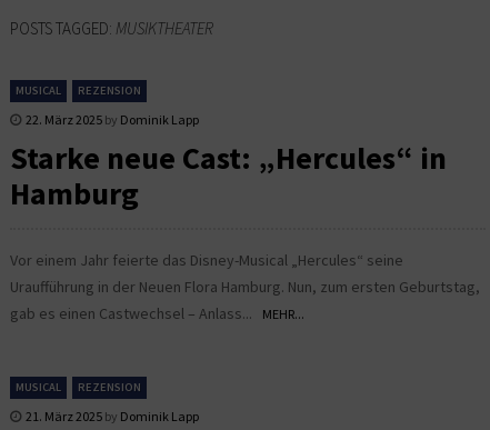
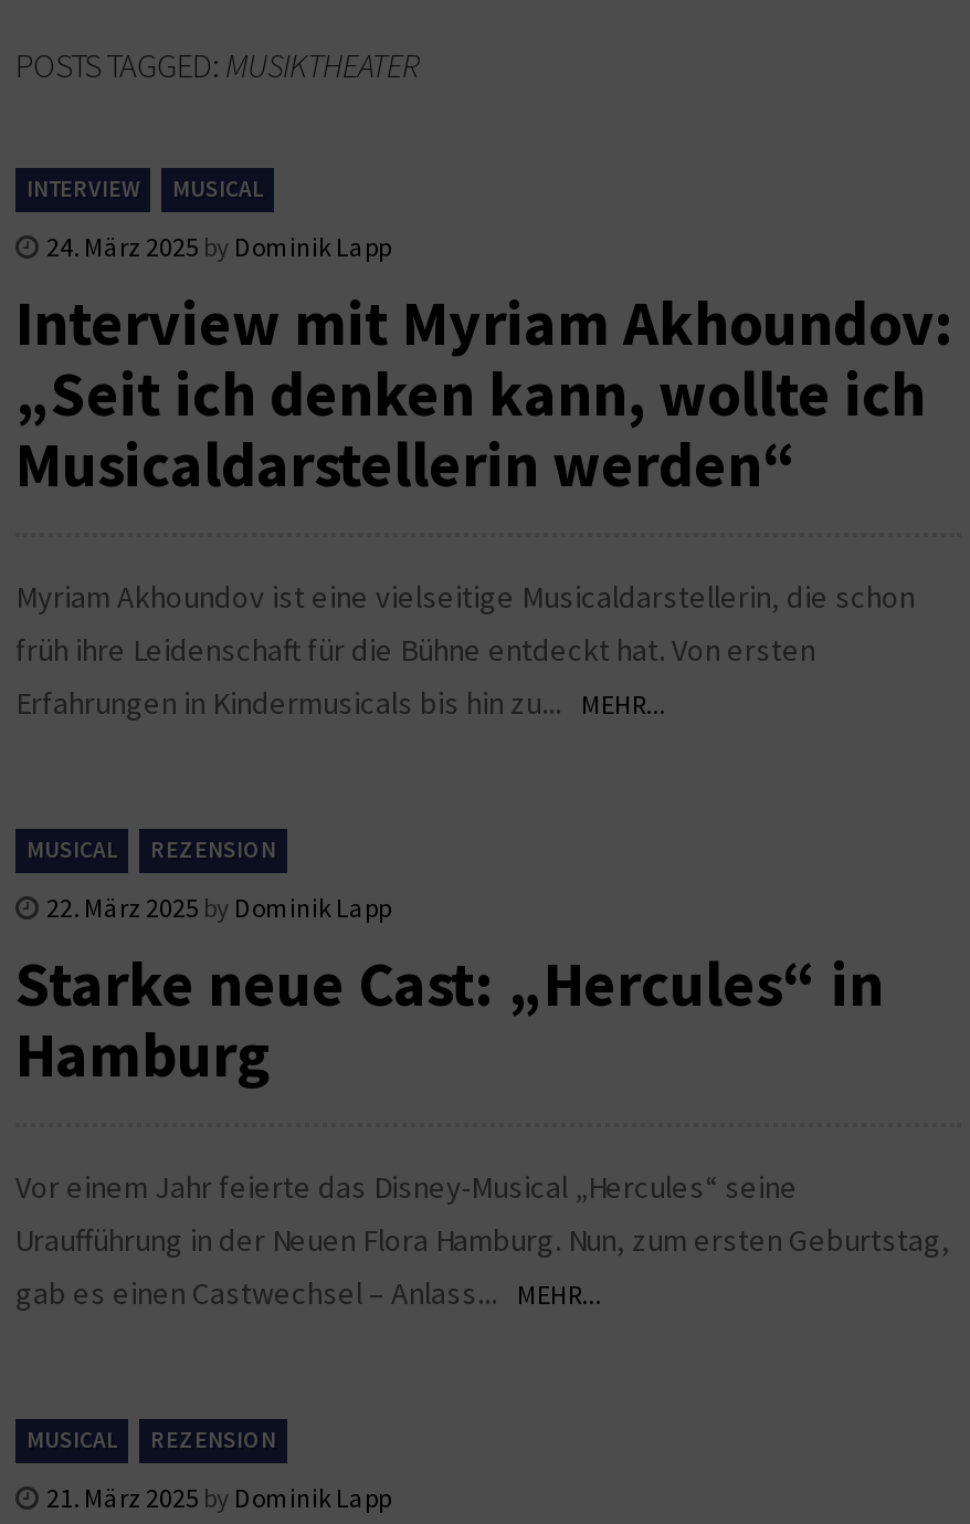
+ INTERVIEW
+ MUSICAL
+ 24. März 2025 by Dominik Lapp
+ Interview mit Myriam Akhoundov:
+ „Seit ich denken kann, wollte ich
+ Musicaldarstellerin werden“
+ Myriam Akhoundov ist eine vielseitige Musicaldarstellerin, die schon
+ früh ihre Leidenschaft für die Bühne entdeckt hat. Von ersten
+ Erfahrungen in Kindermusicals bis hin zu... MEHR...
